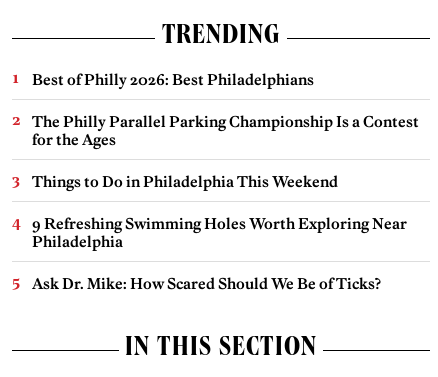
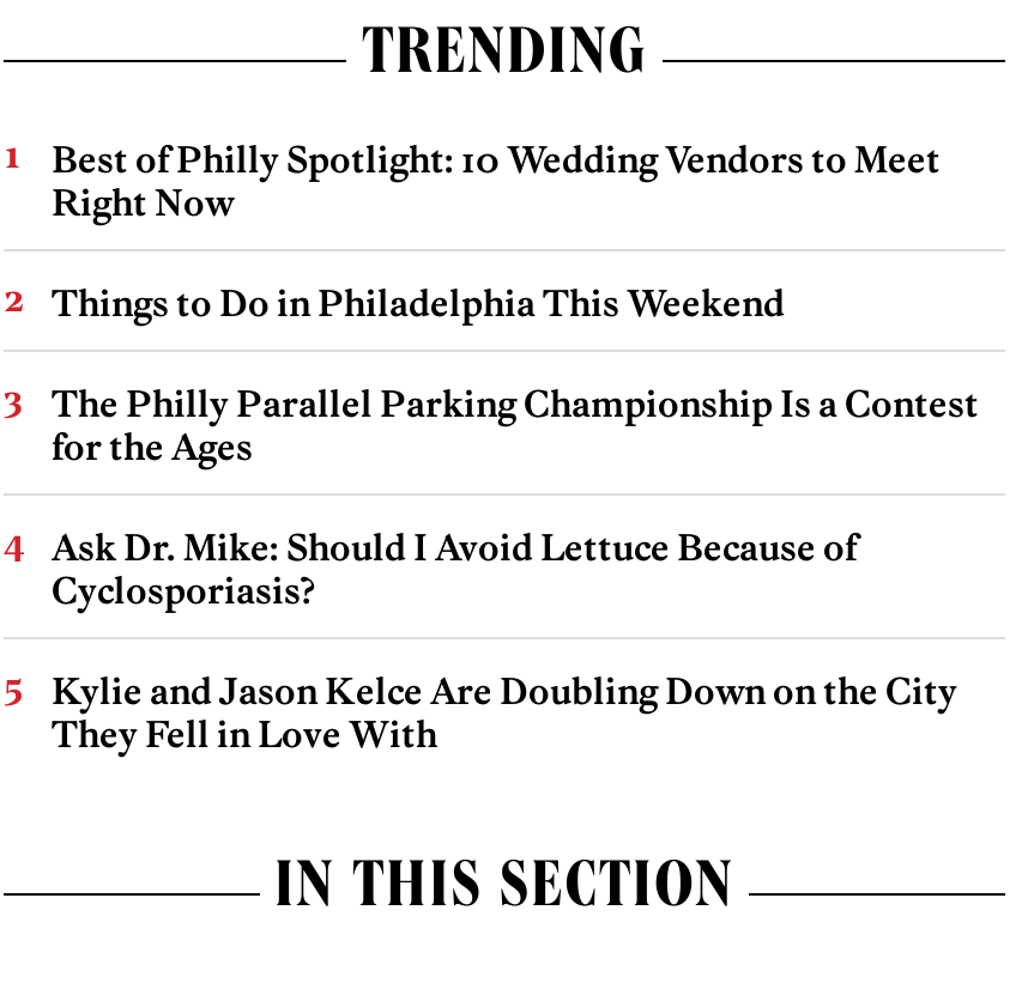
- Best of Philly 2026: Best Philadelphians
+ Best of Philly Spotlight: 10 Wedding Vendors to Meet
+ Right Now

moved down: The Philly Parallel Parking Championship Is a Contest | for the Ages

moved up: Things to Do in Philadelphia This Weekend

- 9 Refreshing Swimming Holes Worth Exploring Near
- Philadelphia
- Ask Dr. Mike: How Scared Should We Be of Ticks?
+ Ask Dr. Mike: Should I Avoid Lettuce Because of
+ Cyclosporiasis?
+ Kylie and Jason Kelce Are Doubling Down on the City
+ They Fell in Love With
